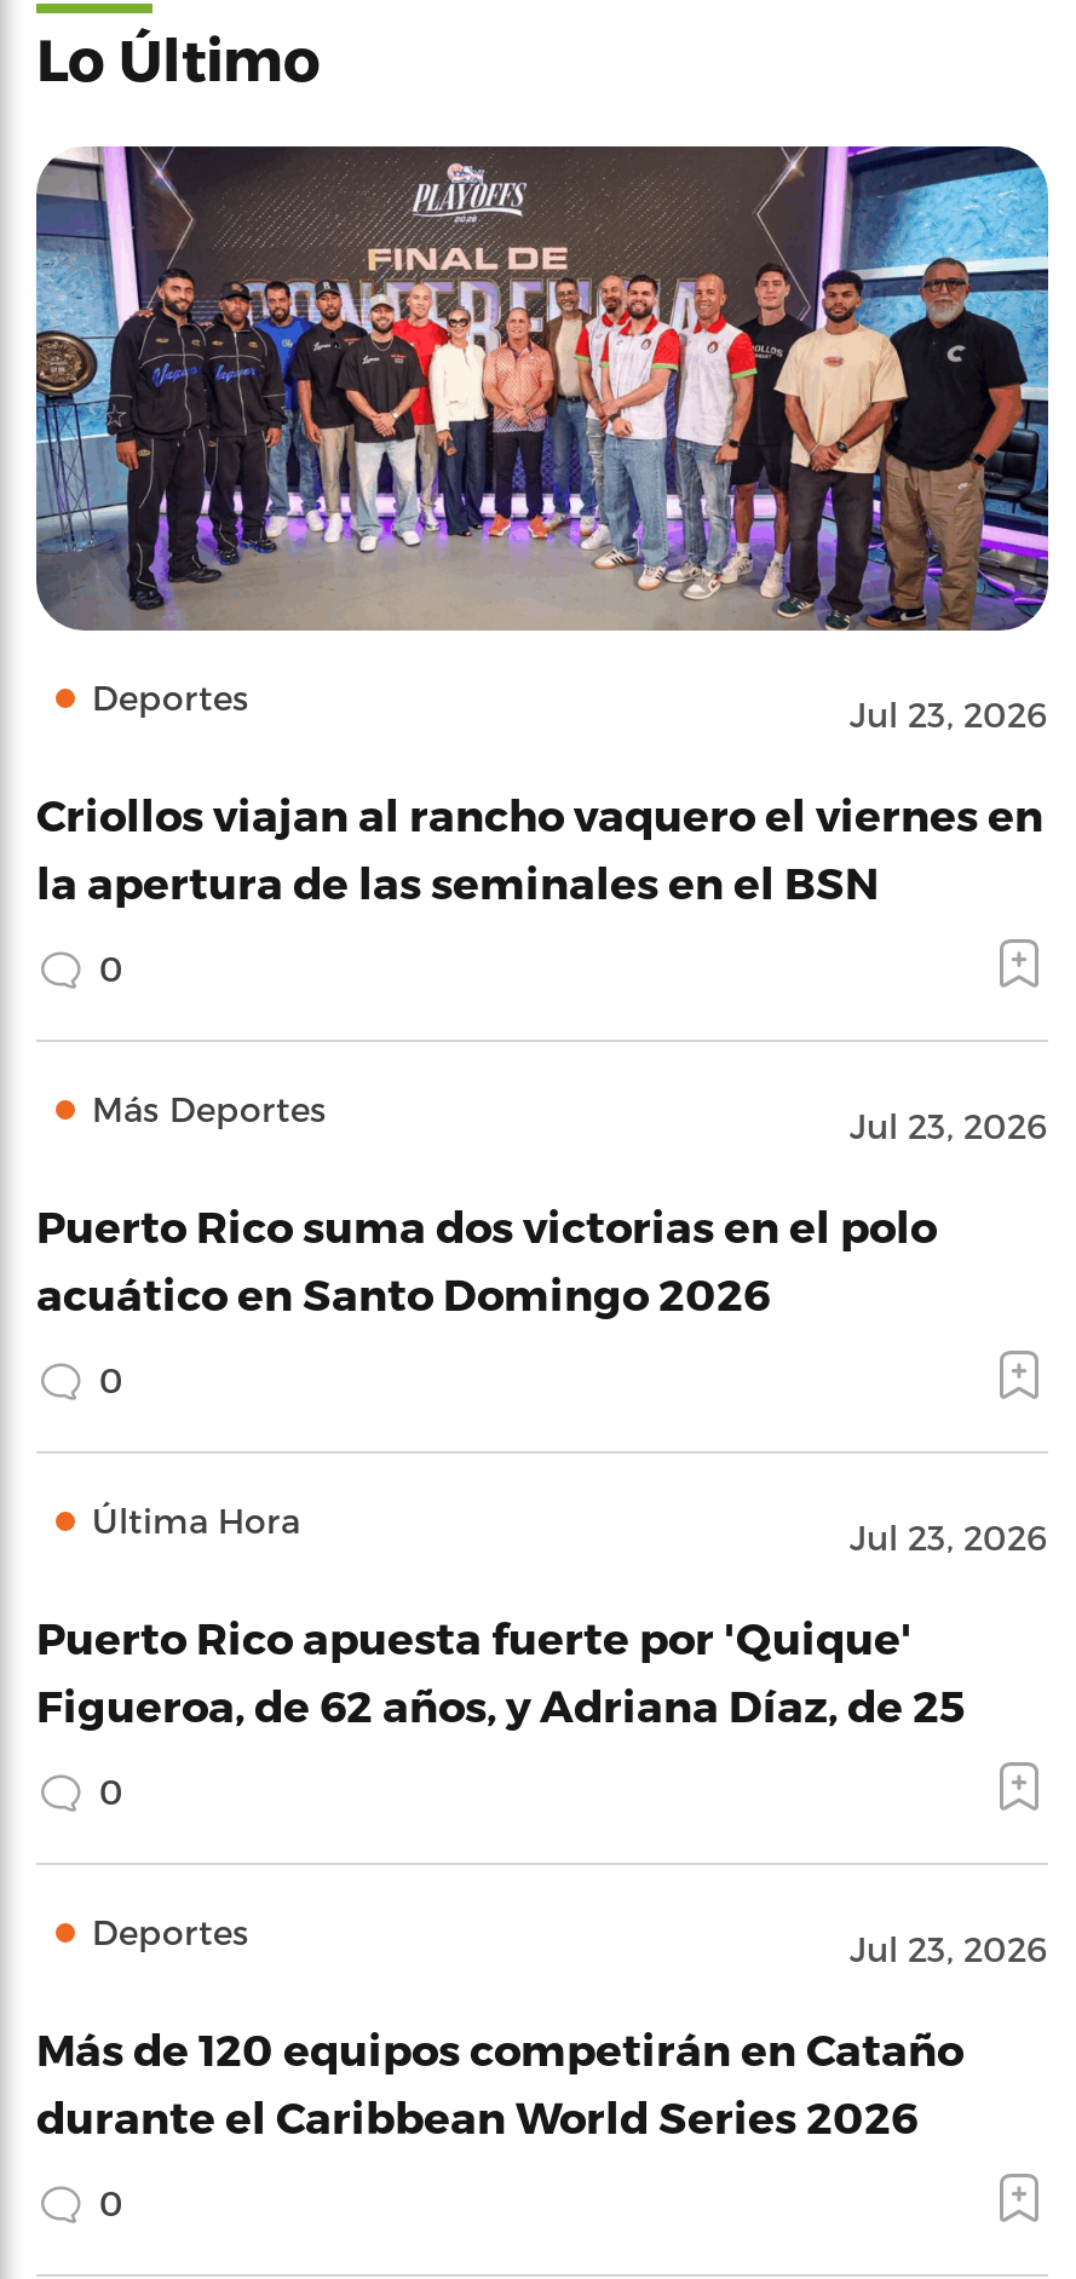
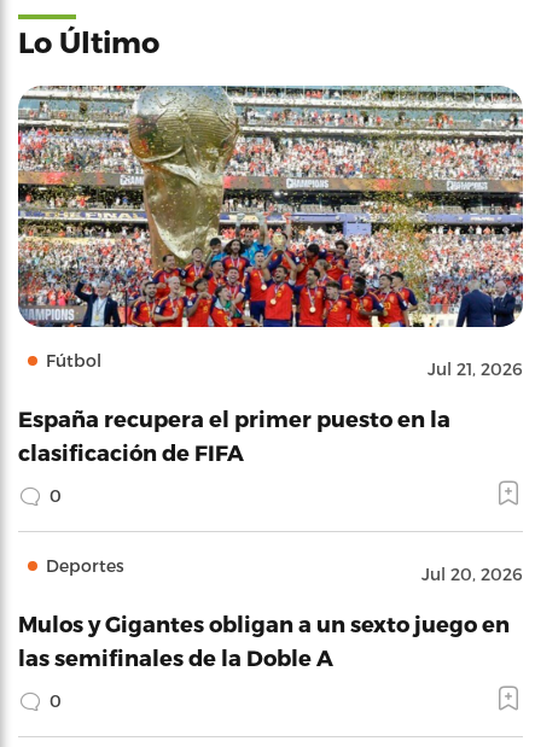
- [image]
- Deportes
- Jul 23, 2026
- Criollos viajan al rancho vaquero el viernes en
- la apertura de las seminales en el BSN
- 0
- Más Deportes
- Jul 23, 2026
- Puerto Rico suma dos victorias en el polo
- acuático en Santo Domingo 2026
- 0
- Última Hora
- Jul 23, 2026
- Puerto Rico apuesta fuerte por 'Quique'
- Figueroa, de 62 años, y Adriana Díaz, de 25
+ [image]
+ Fútbol
+ Jul 21, 2026
+ España recupera el primer puesto en la
+ clasificación de FIFA

- Jul 23, 2026
+ Jul 20, 2026

- Más de 120 equipos competirán en Cataño
- durante el Caribbean World Series 2026
+ Mulos y Gigantes obligan a un sexto juego en
+ las semifinales de la Doble A
